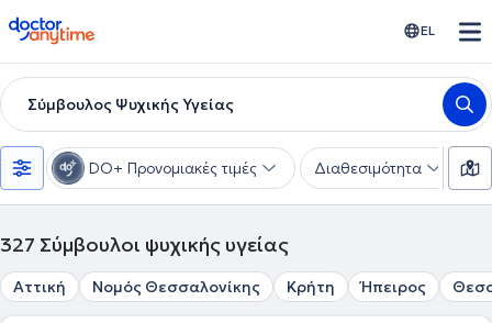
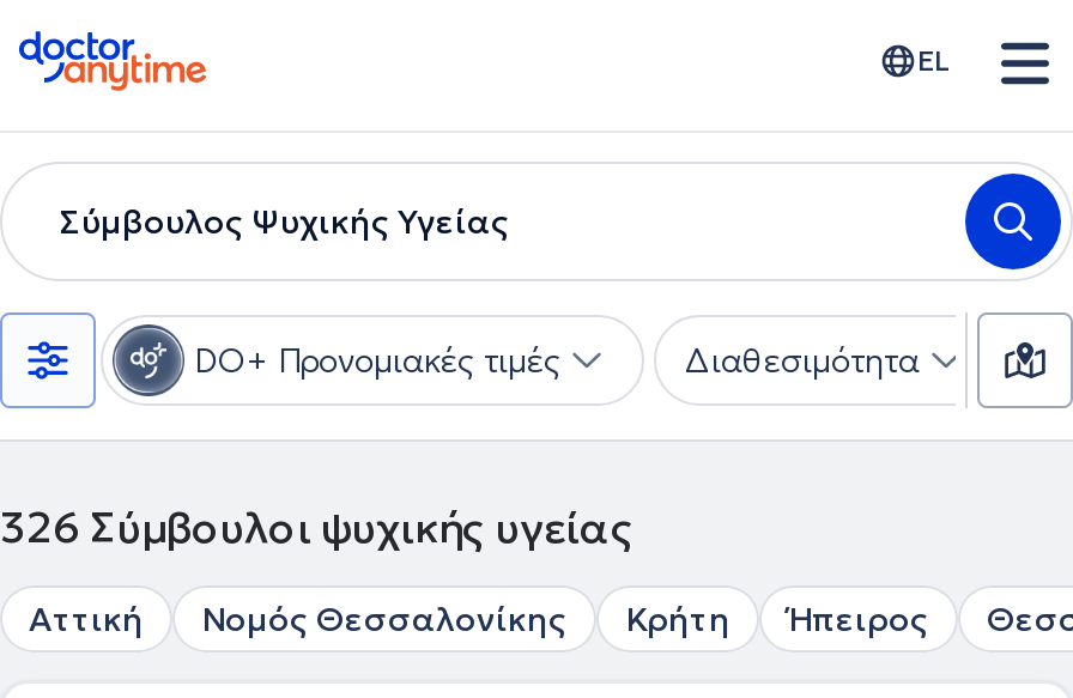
- 327 Σύμβουλοι ψυχικής υγείας
+ 326 Σύμβουλοι ψυχικής υγείας
